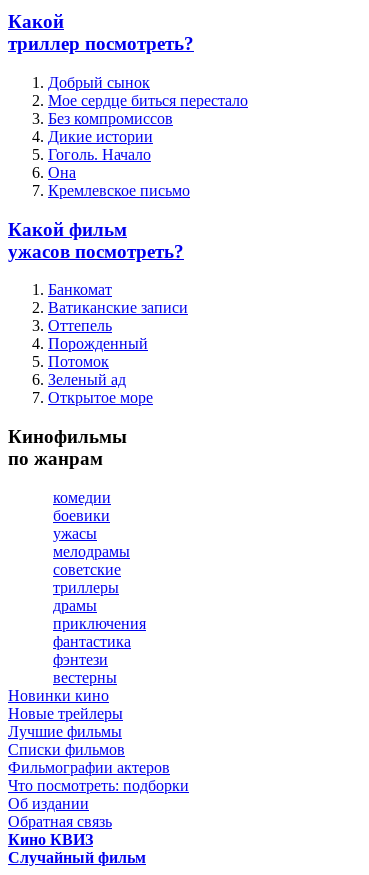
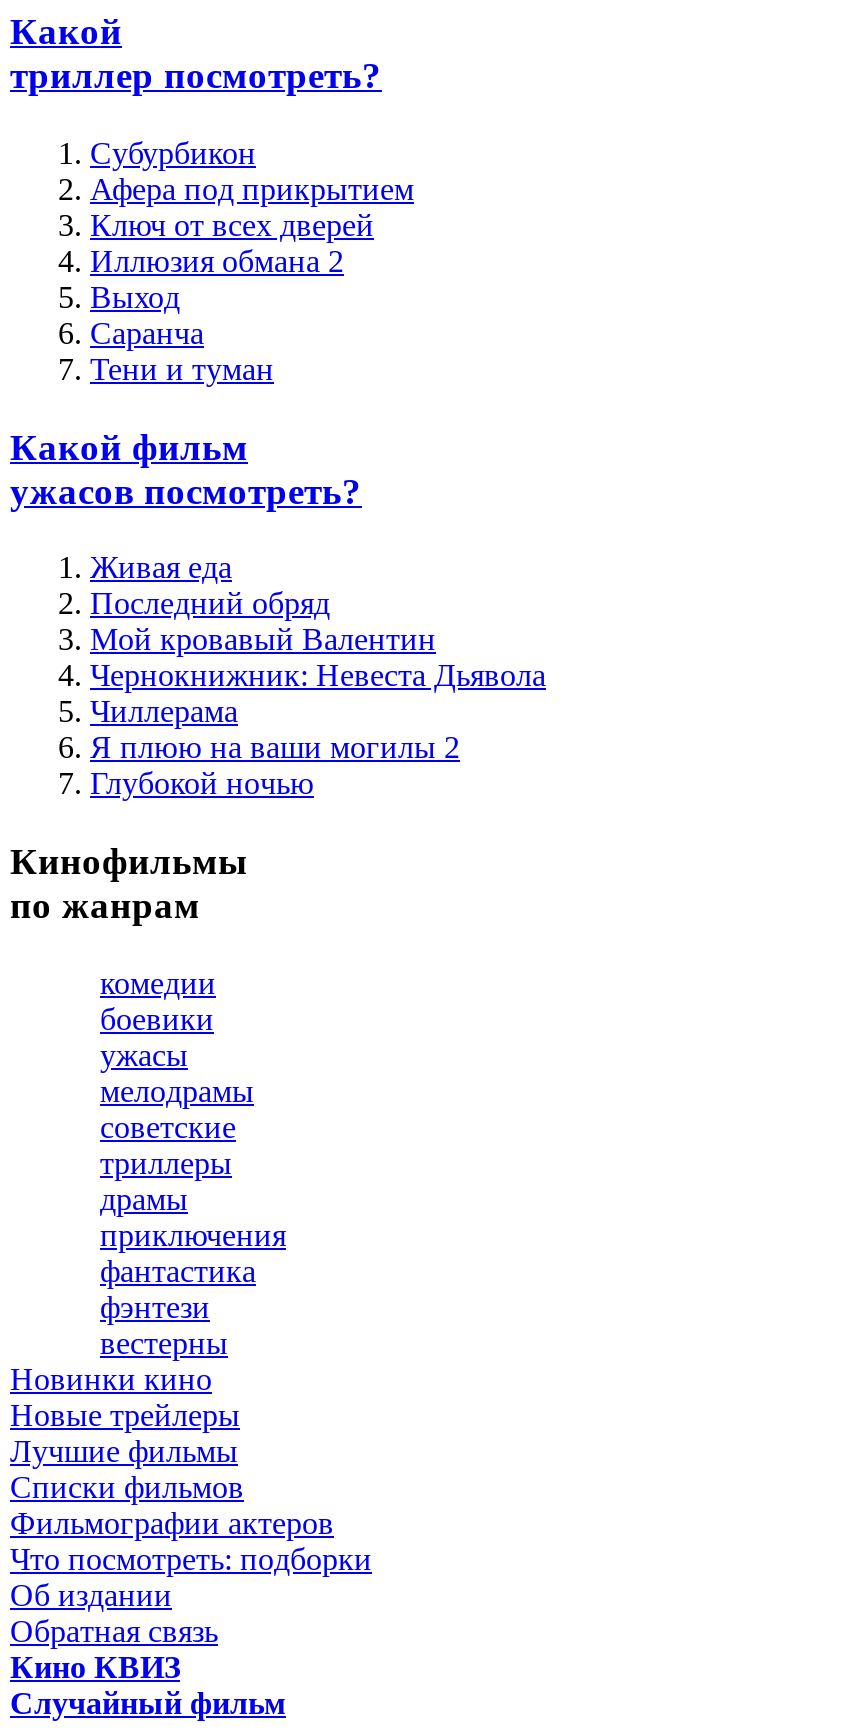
- Добрый сынок
- Мое сердце биться перестало
- Без компромиссов
- Дикие истории
- Гоголь. Начало
- Она
- Кремлевское письмо
+ Субурбикон
+ Афера под прикрытием
+ Ключ от всех дверей
+ Иллюзия обмана 2
+ Выход
+ Саранча
+ Тени и туман

- Банкомат
- Ватиканские записи
- Оттепель
- Порожденный
- Потомок
- Зеленый ад
- Открытое море
+ Живая еда
+ Последний обряд
+ Мой кровавый Валентин
+ Чернокнижник: Невеста Дьявола
+ Чиллерама
+ Я плюю на ваши могилы 2
+ Глубокой ночью
